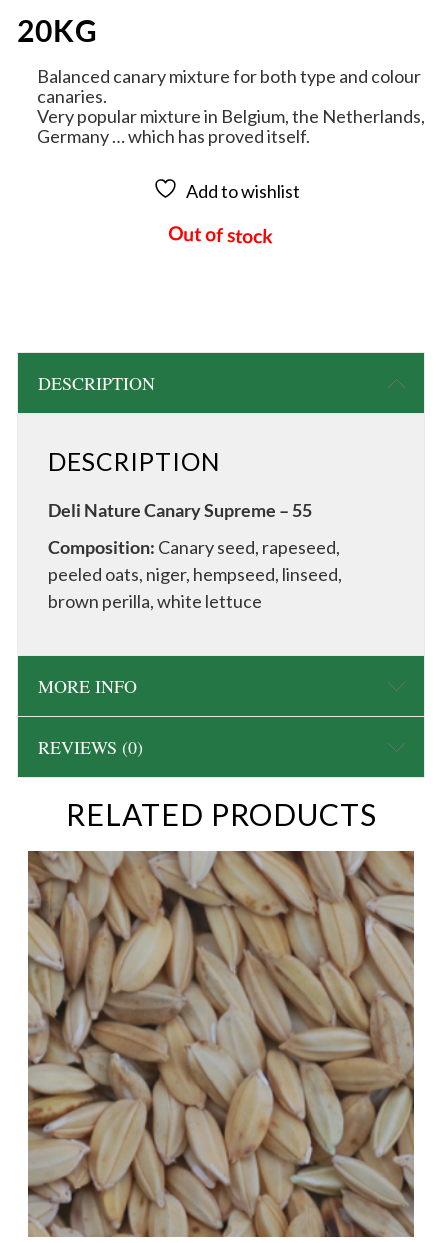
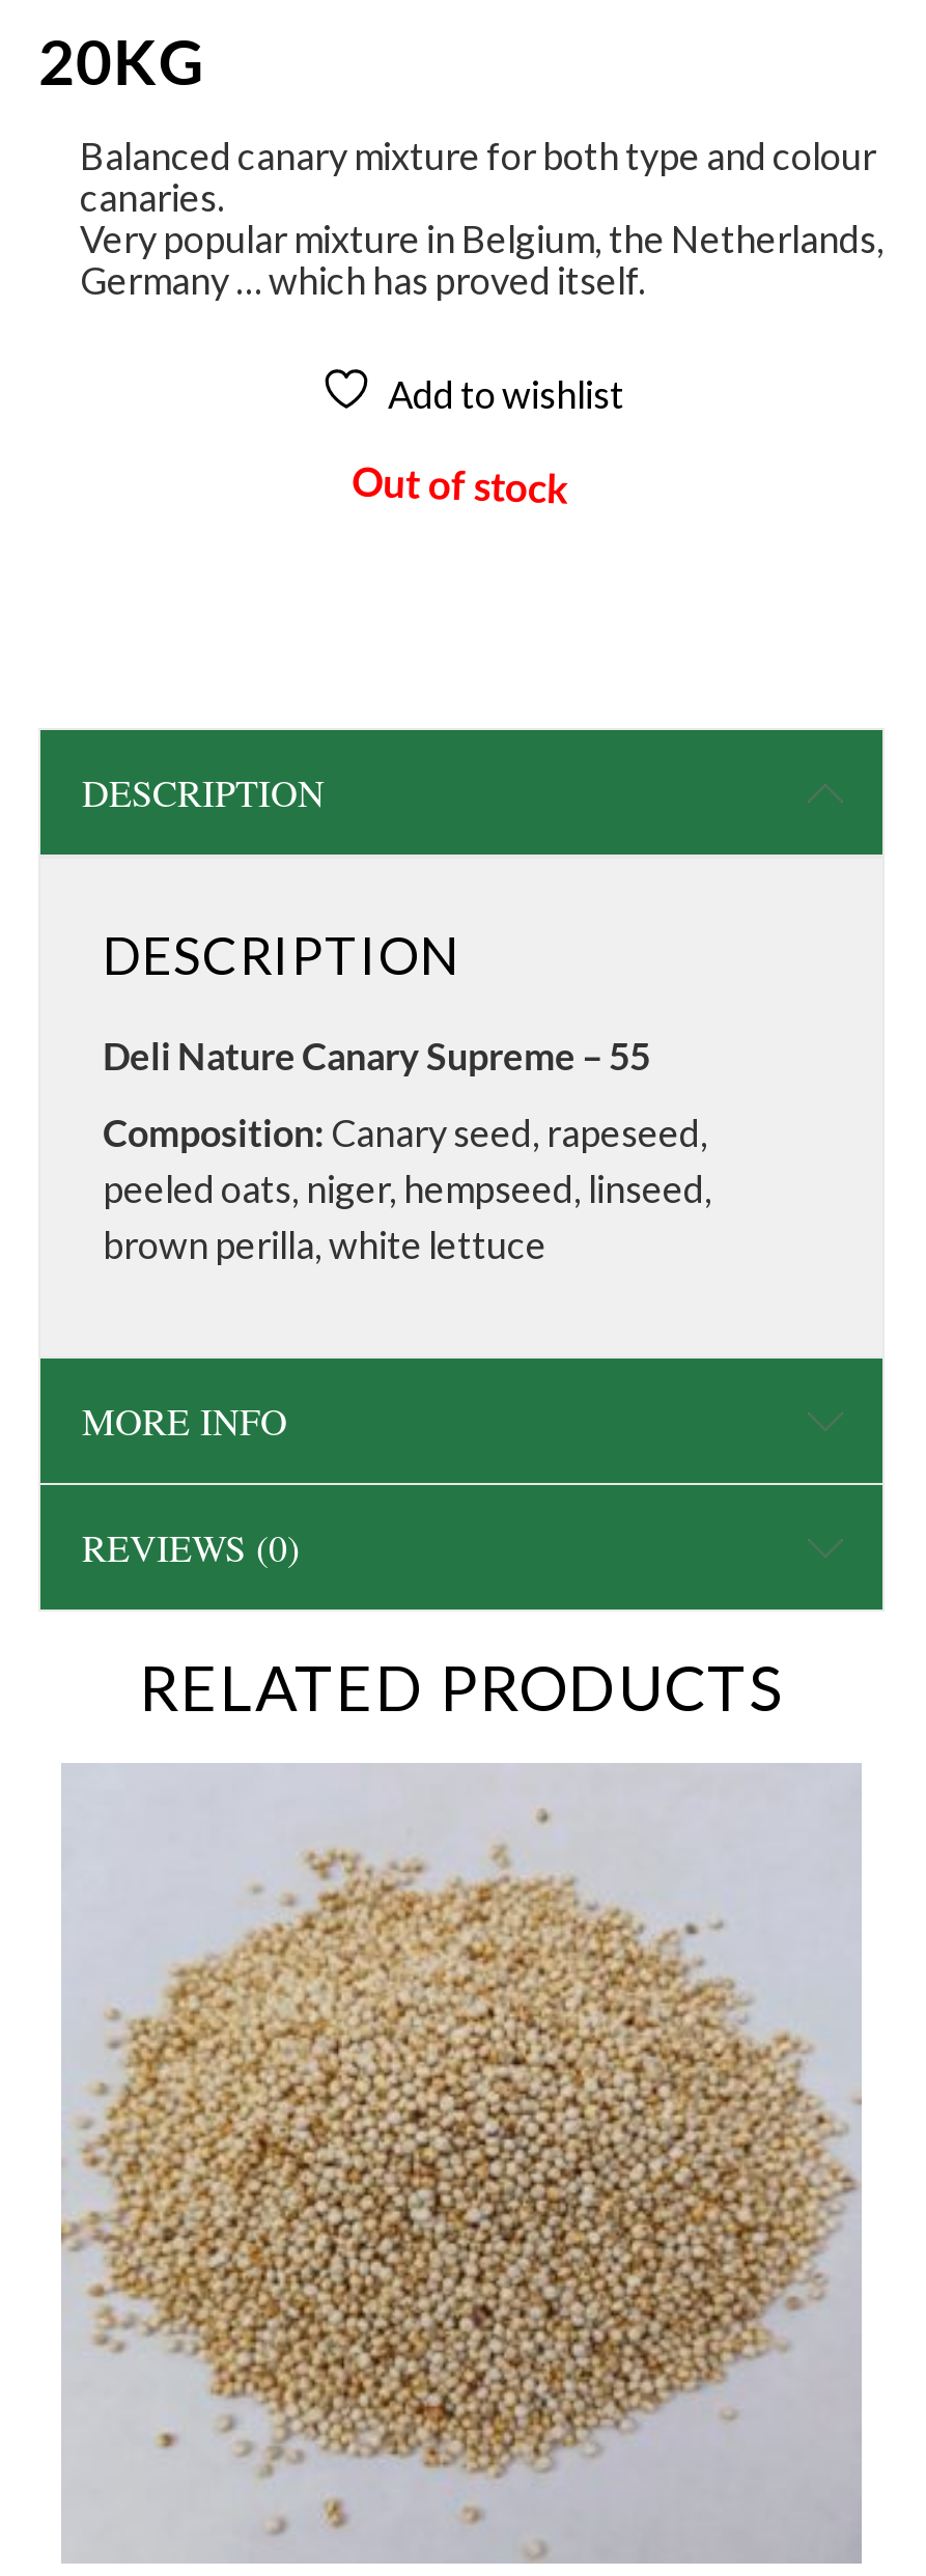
- [image]
+ [image]
